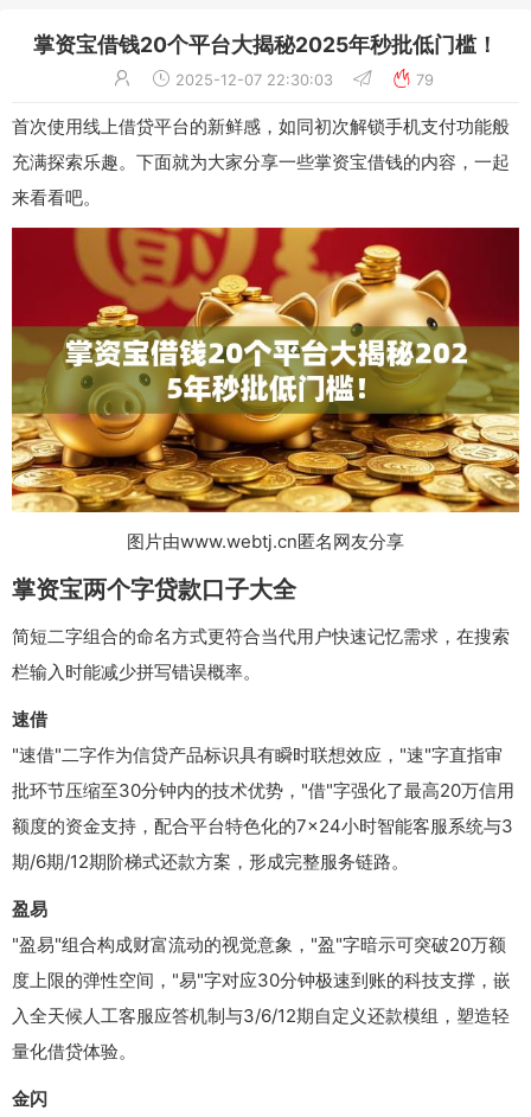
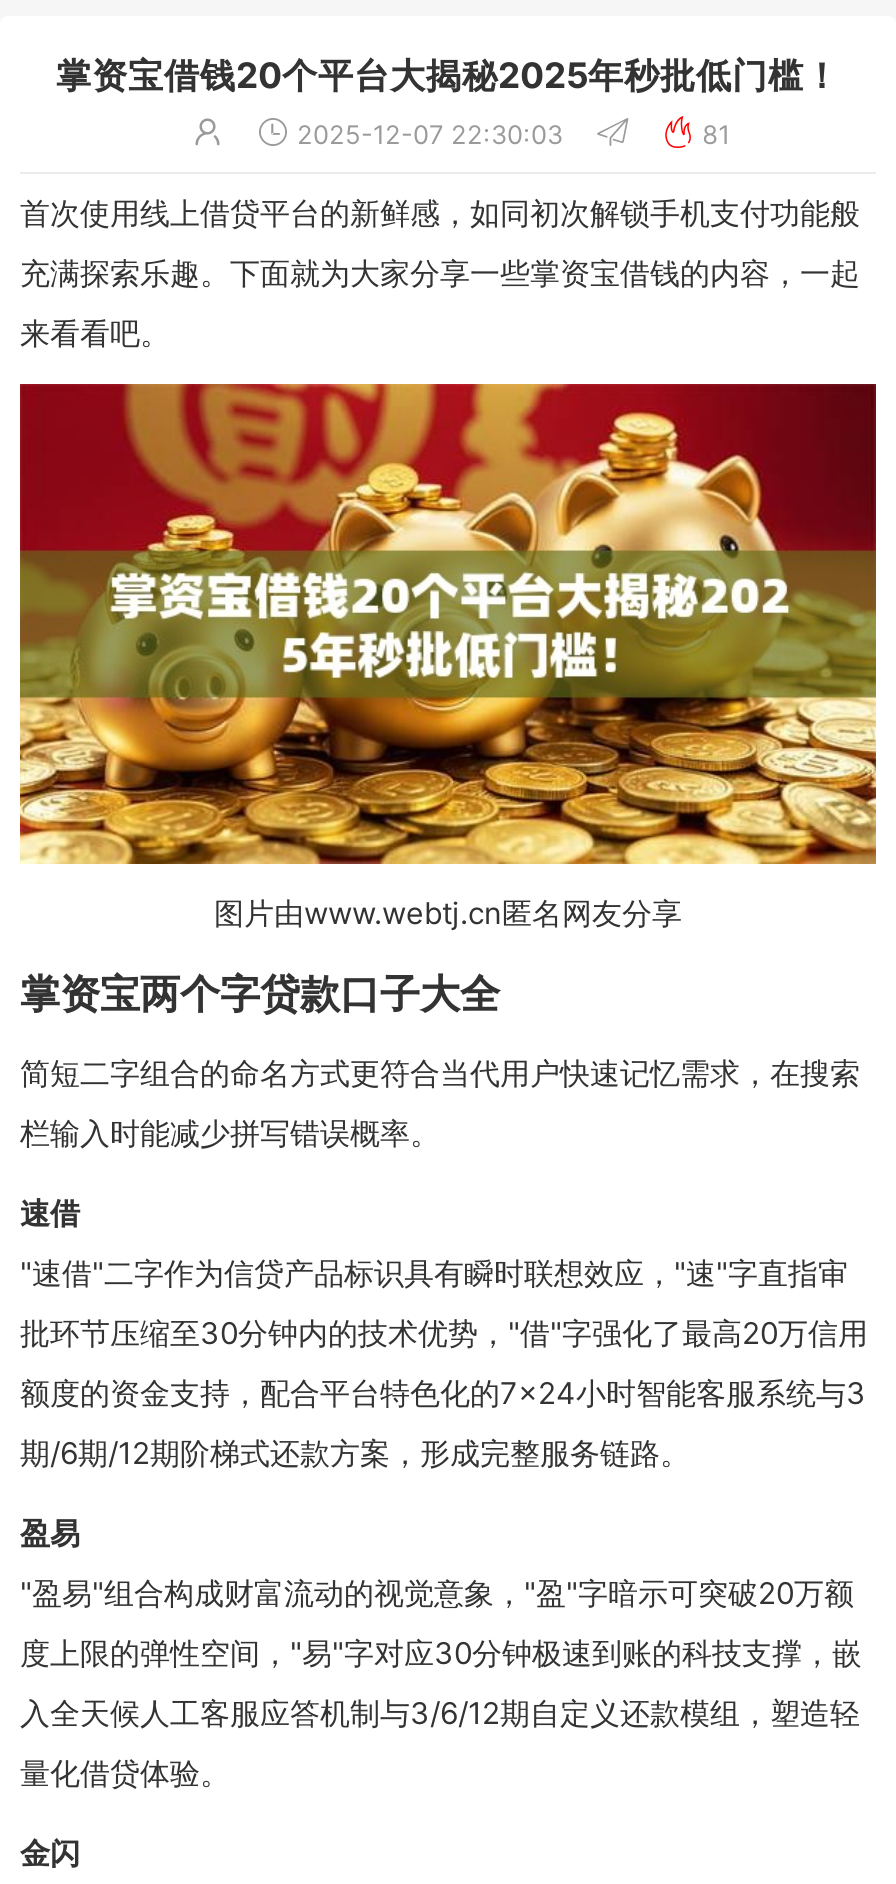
- 79
+ 81
